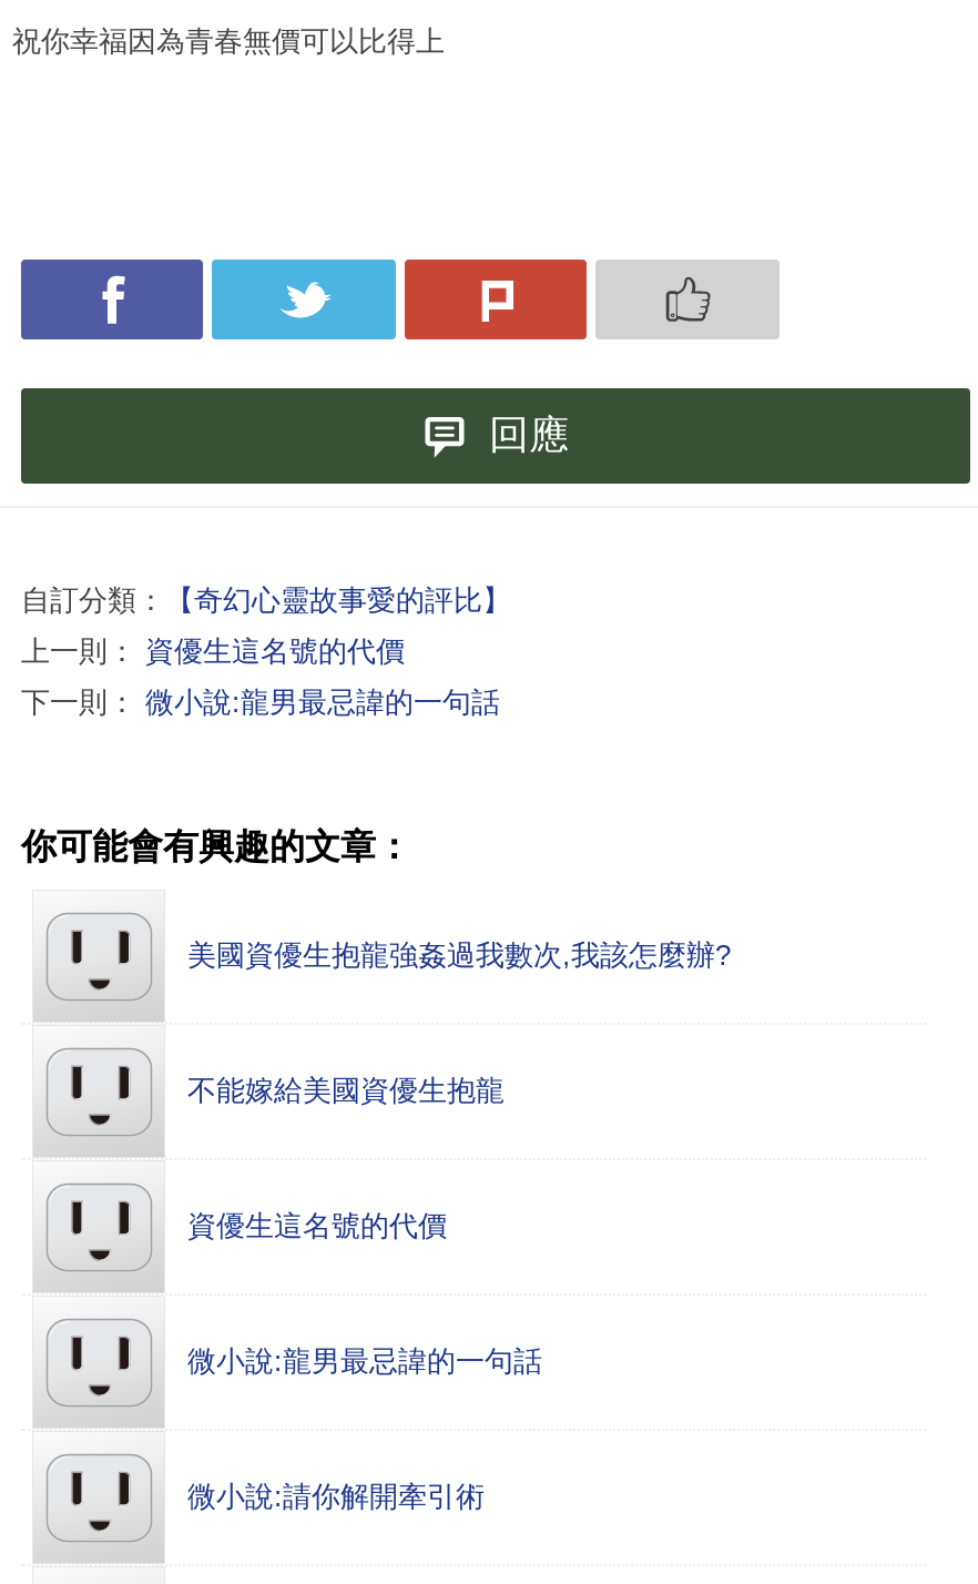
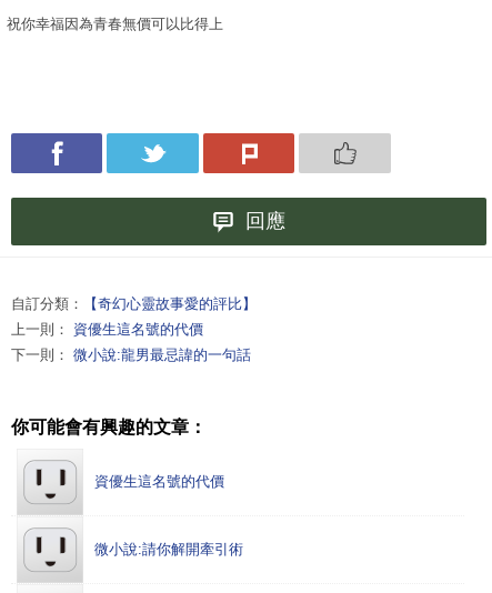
- 美國資優生抱龍強姦過我數次,我該怎麼辦?

- 不能嫁給美國資優生抱龍

- 微小說:龍男最忌諱的一句話
